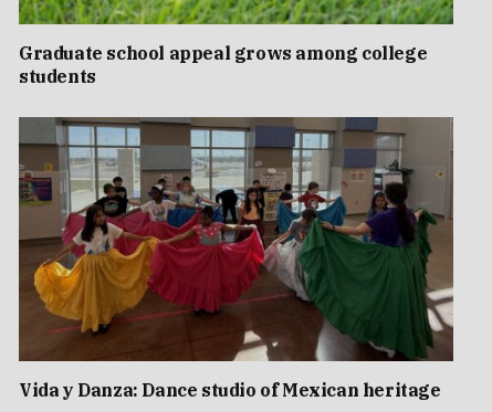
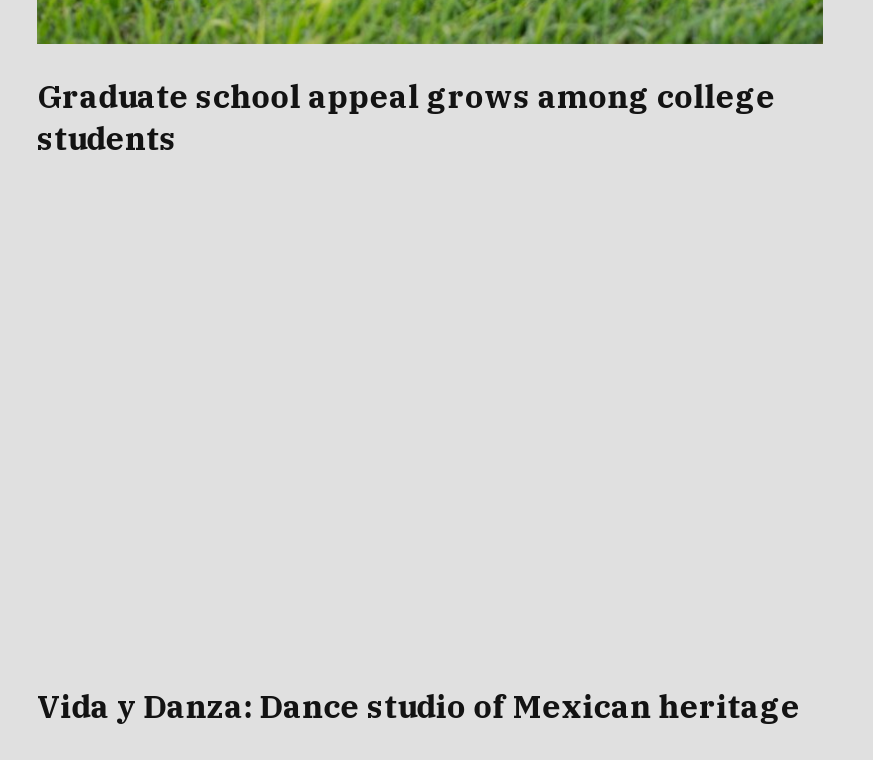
- [image]
